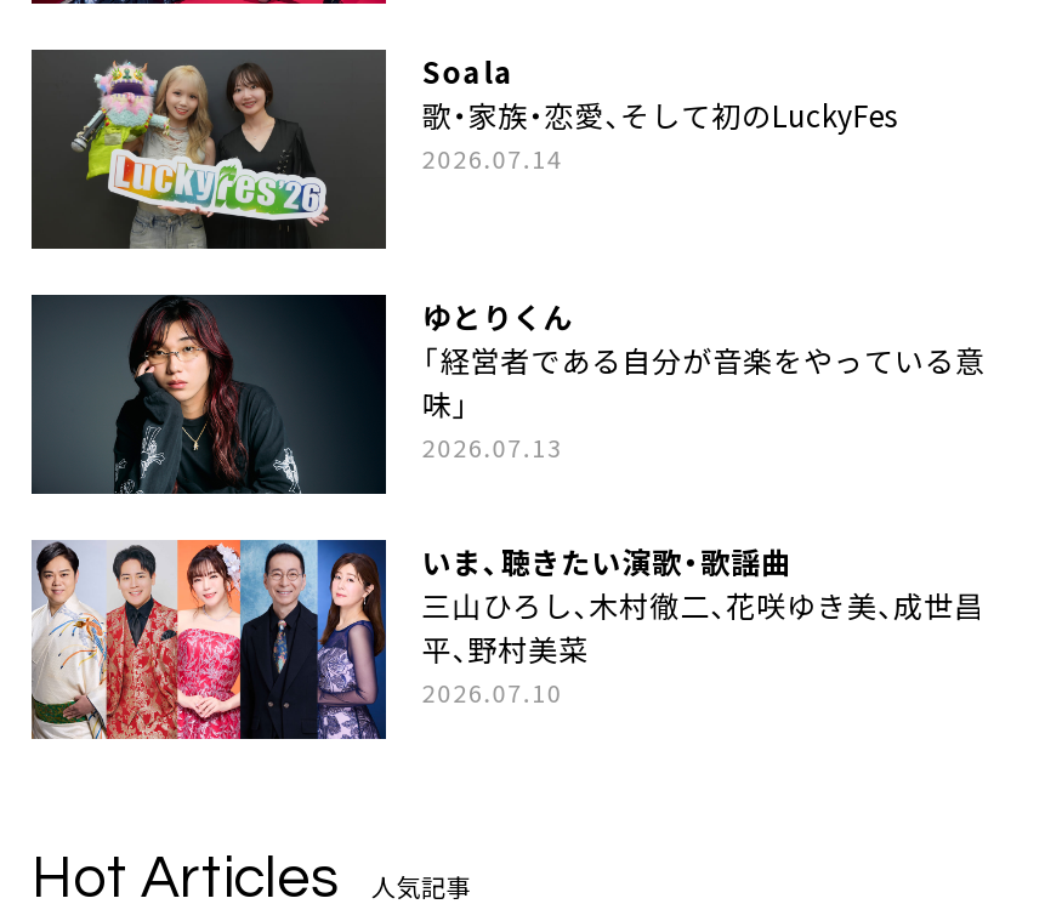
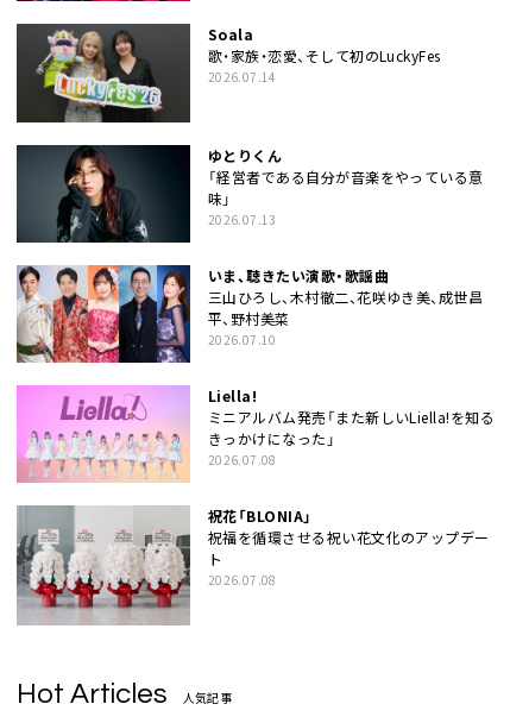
+ [image]
+ Liella!
+ ミニアルバム発売「また新しいLiella!を知る
+ きっかけになった」
+ 2026.07.08
+ 祝花「BLONIA」
+ 祝福を循環させる祝い花文化のアップデー
+ ト
+ 2026.07.08

+ [image]
